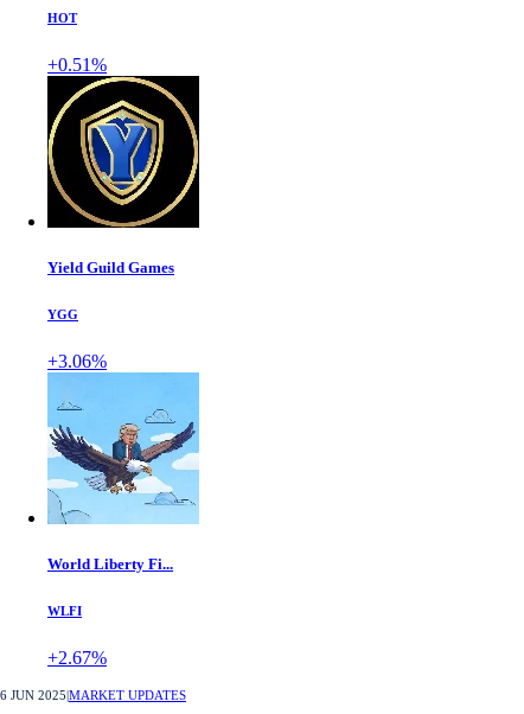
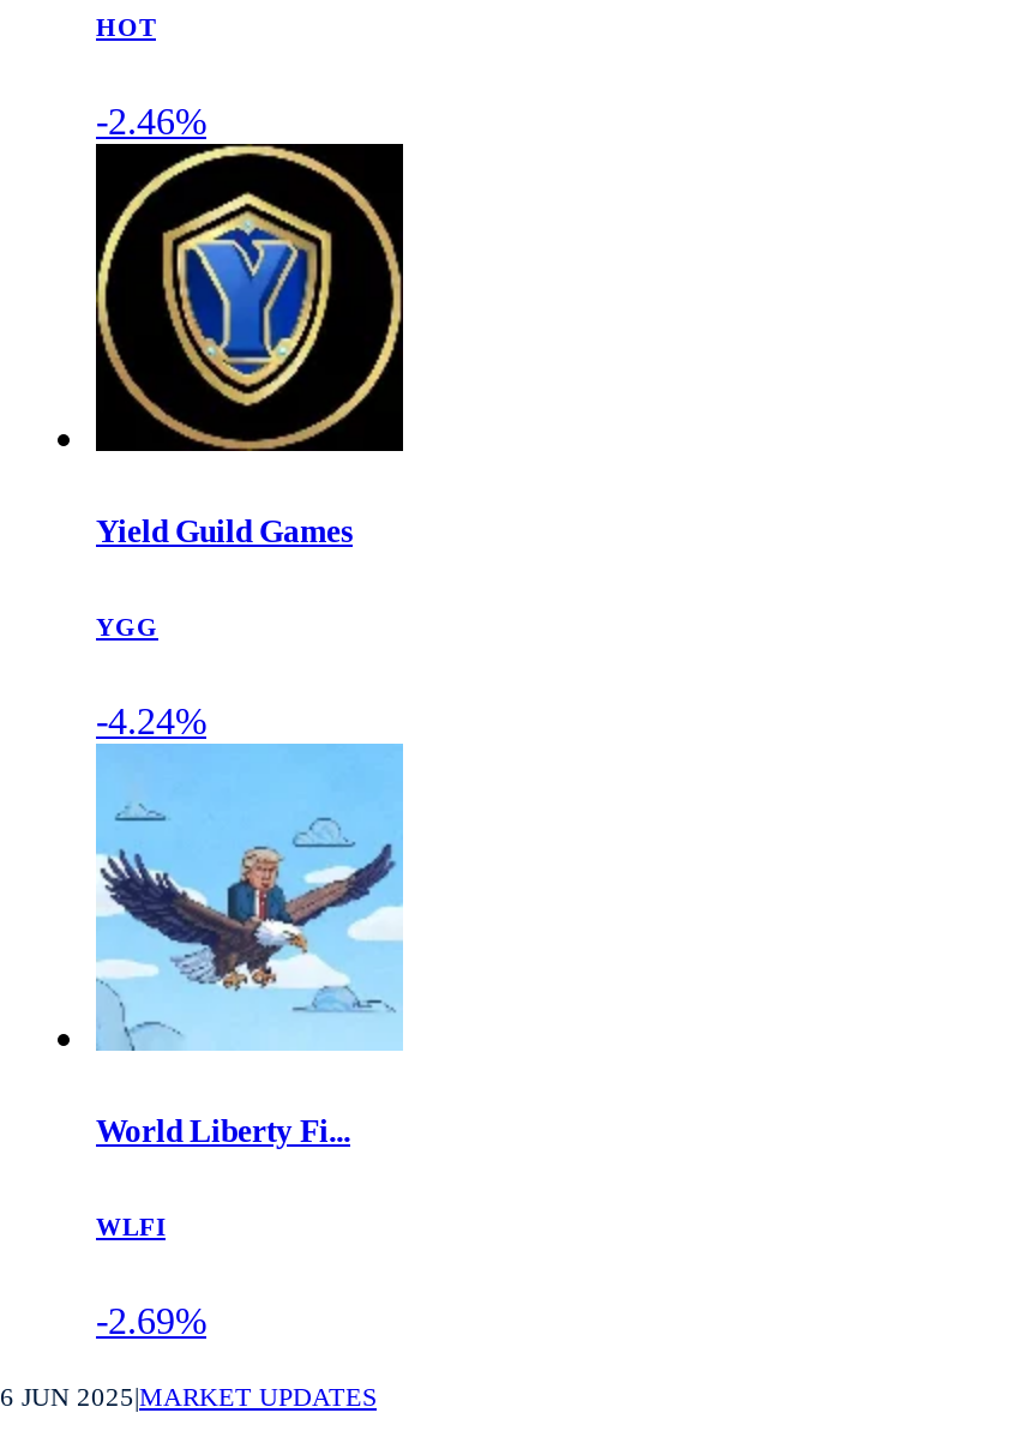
- +0.51%
+ -2.46%

- +3.06%
+ -4.24%

- +2.67%
+ -2.69%
